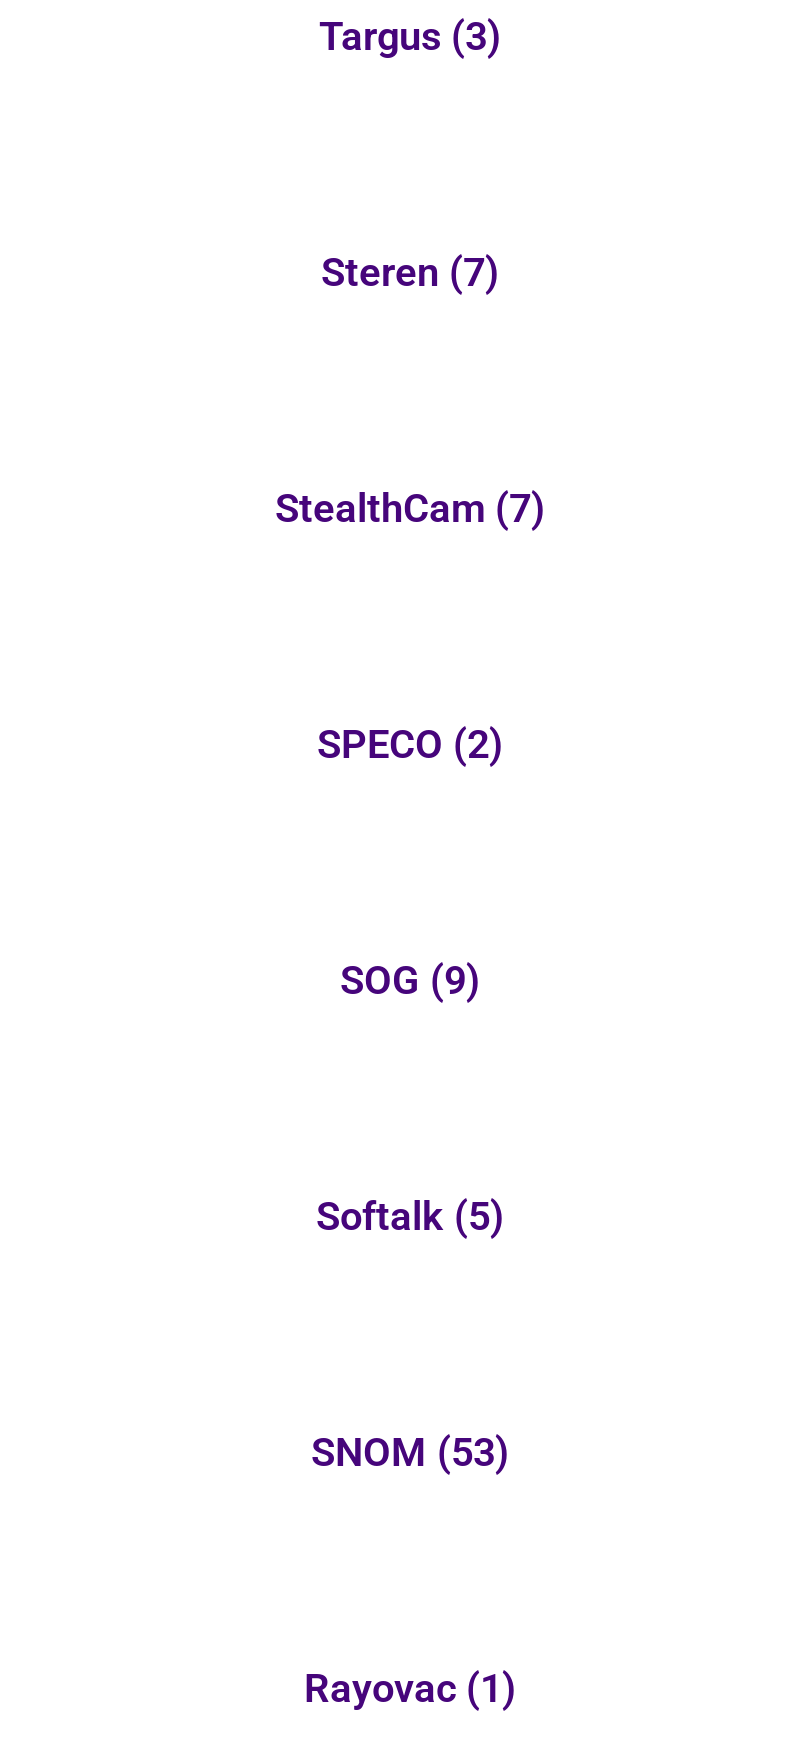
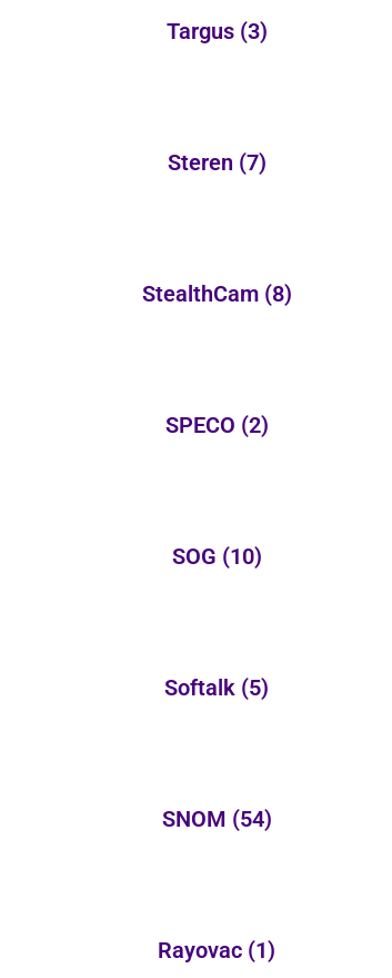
- StealthCam (7)
+ StealthCam (8)

- SOG (9)
+ SOG (10)

- SNOM (53)
+ SNOM (54)
